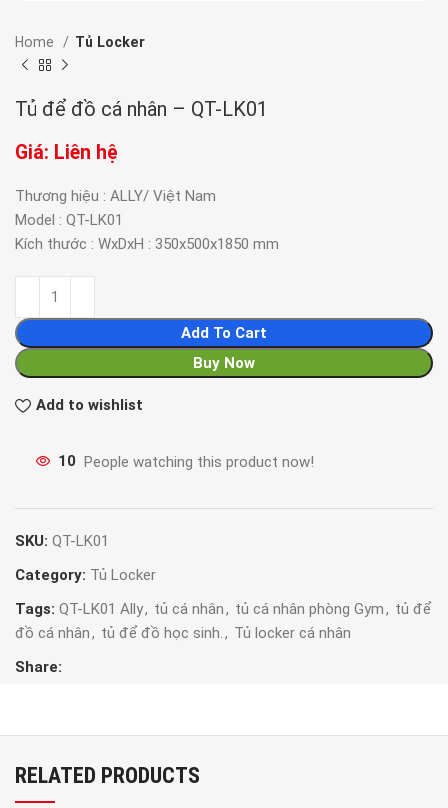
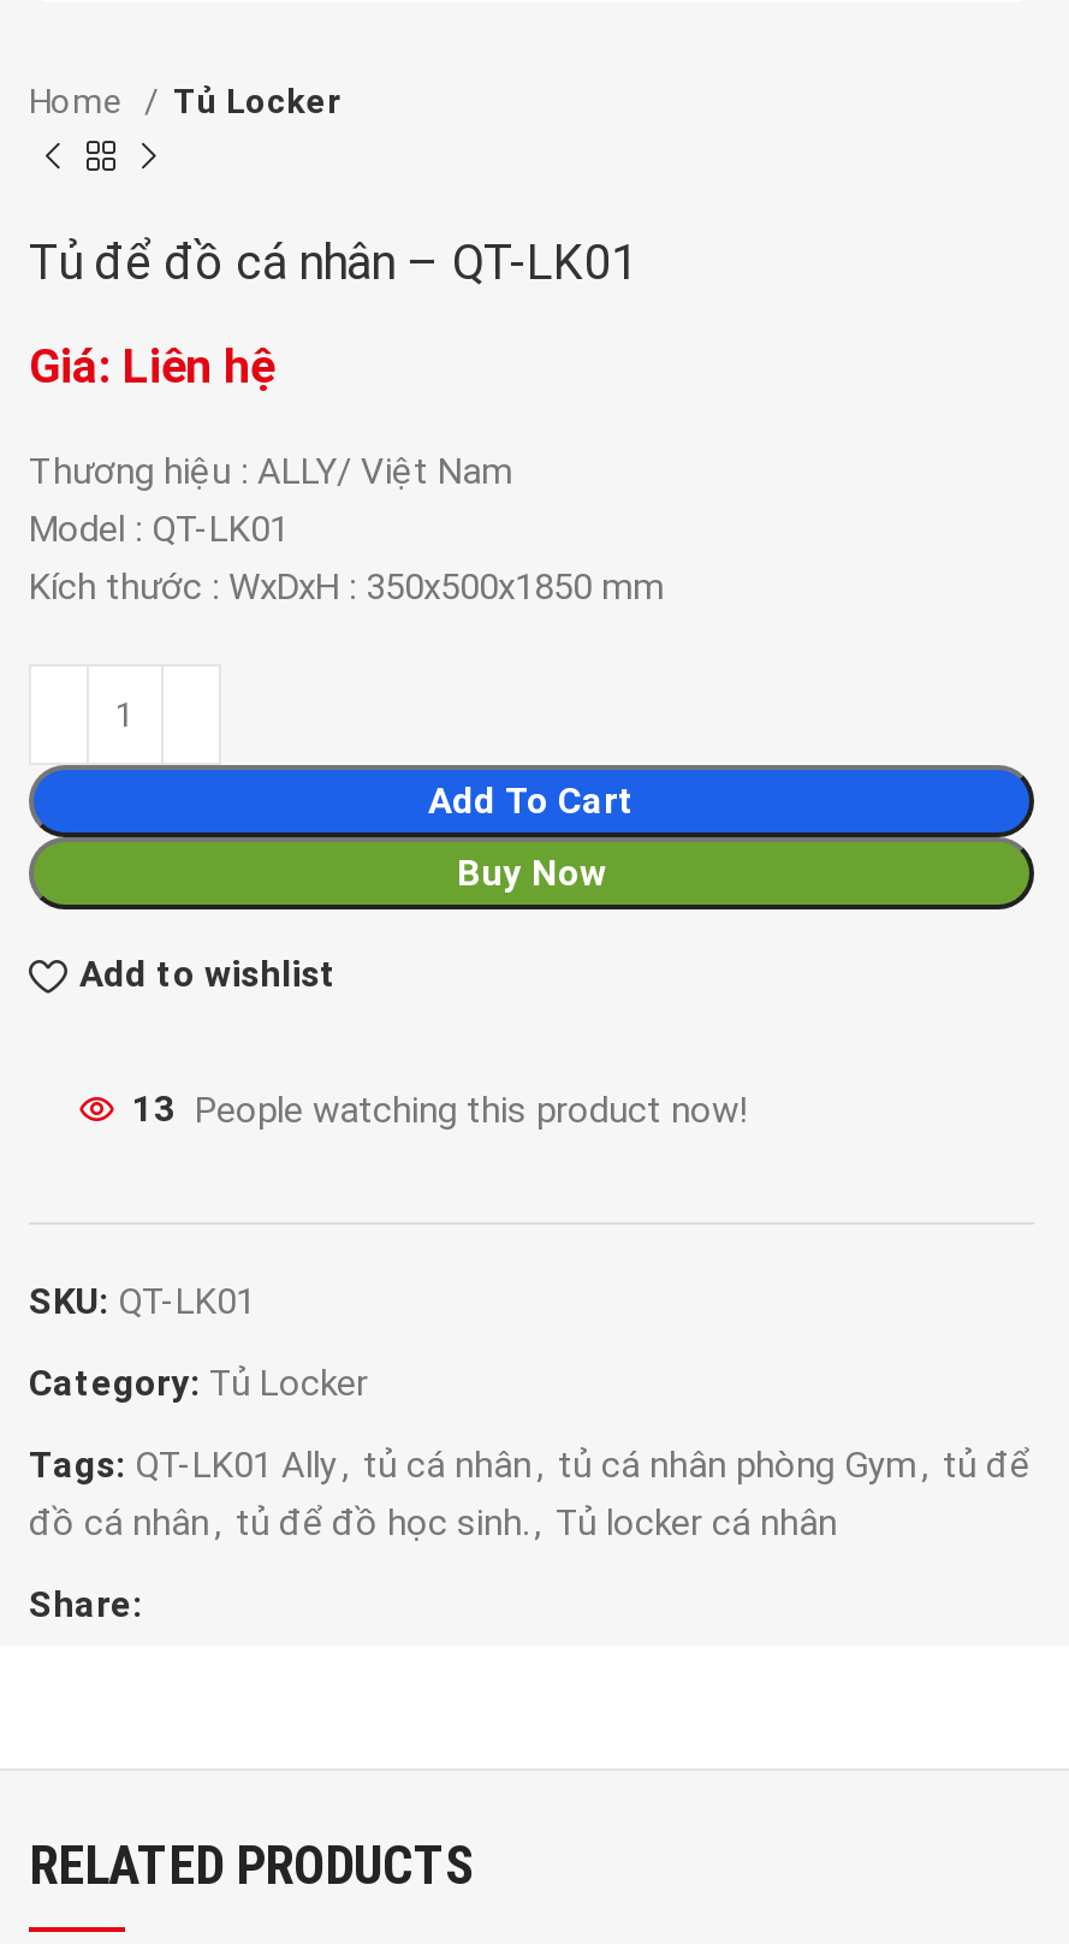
- 10 People watching this product now!
+ 13 People watching this product now!
